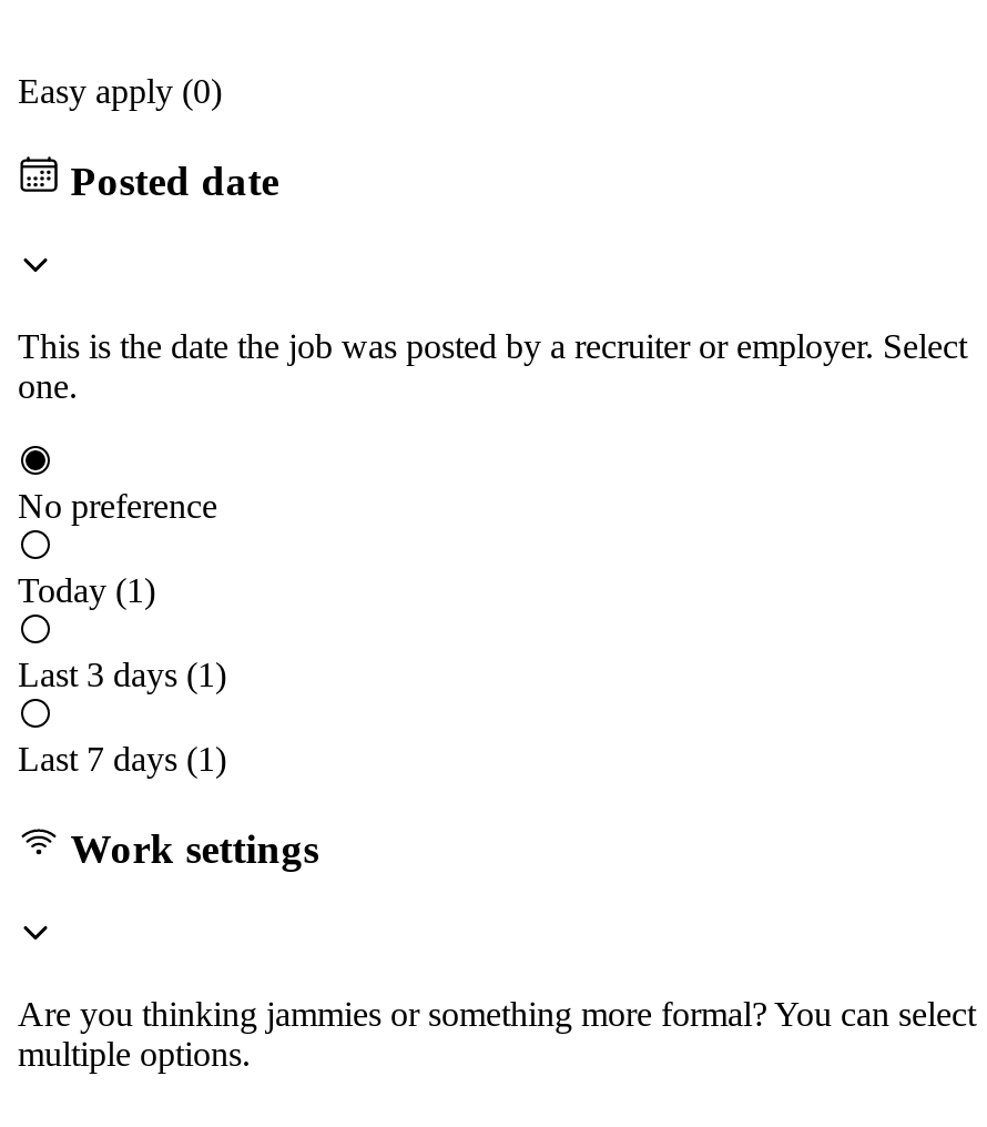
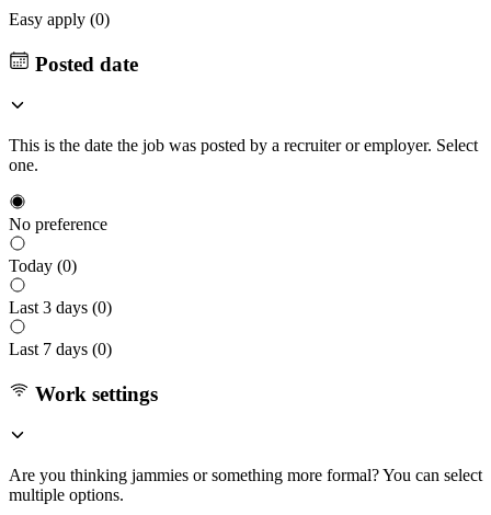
- Today (1)
+ Today (0)

- Last 3 days (1)
+ Last 3 days (0)

- Last 7 days (1)
+ Last 7 days (0)
